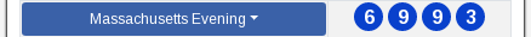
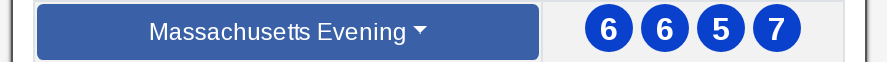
- 9
+ 6

- 9
+ 5

- 3
+ 7
